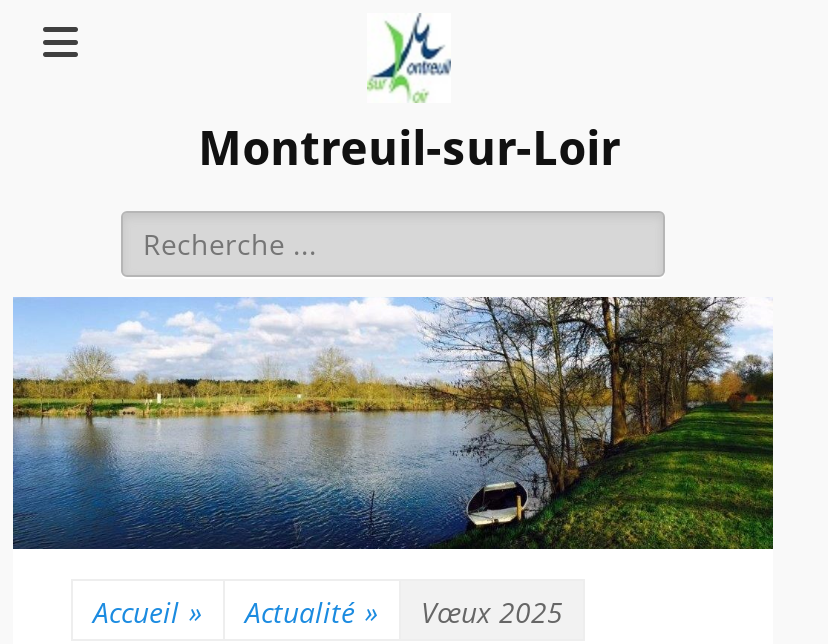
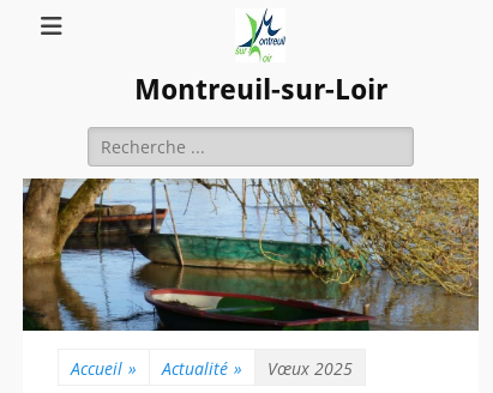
- [image]
+ [image]
